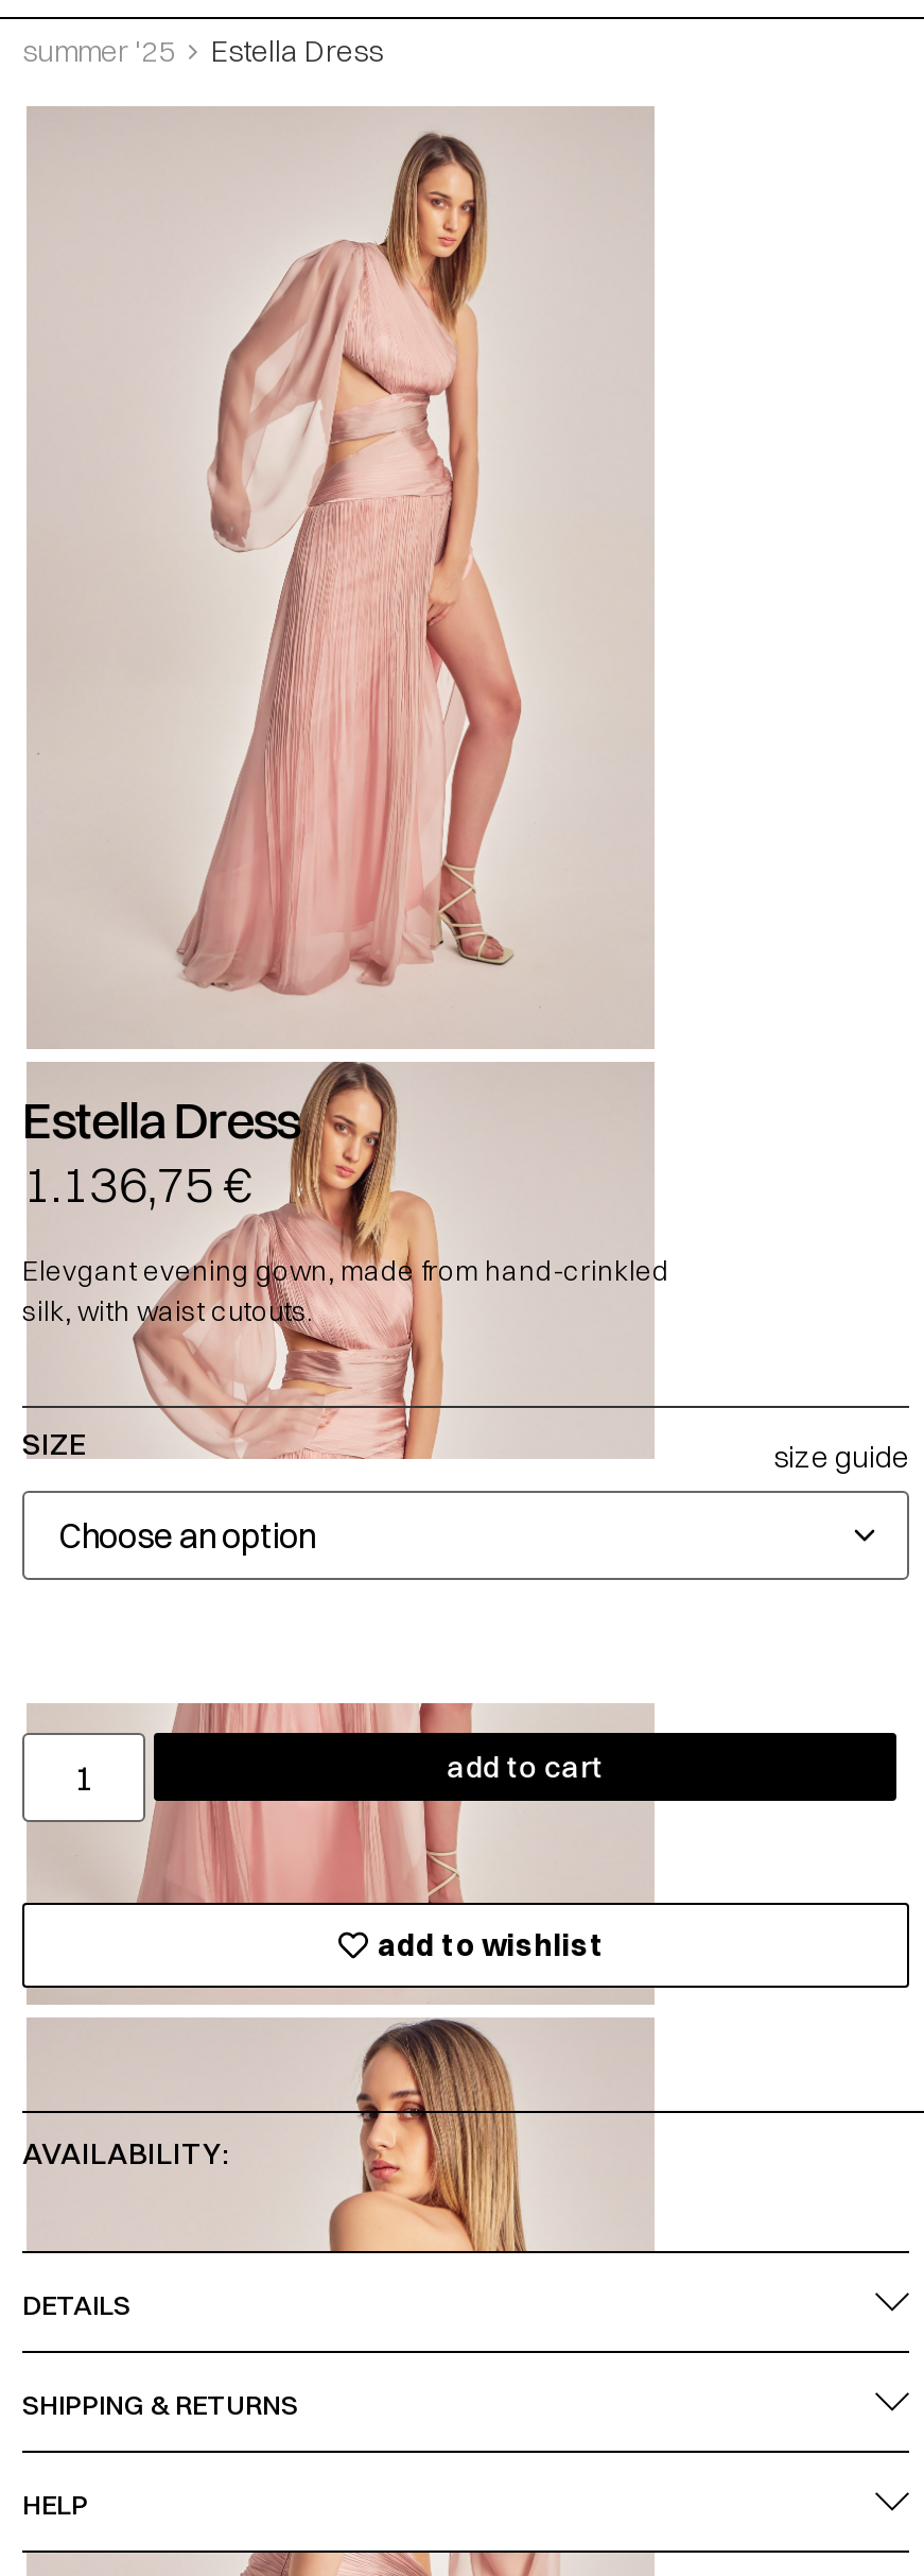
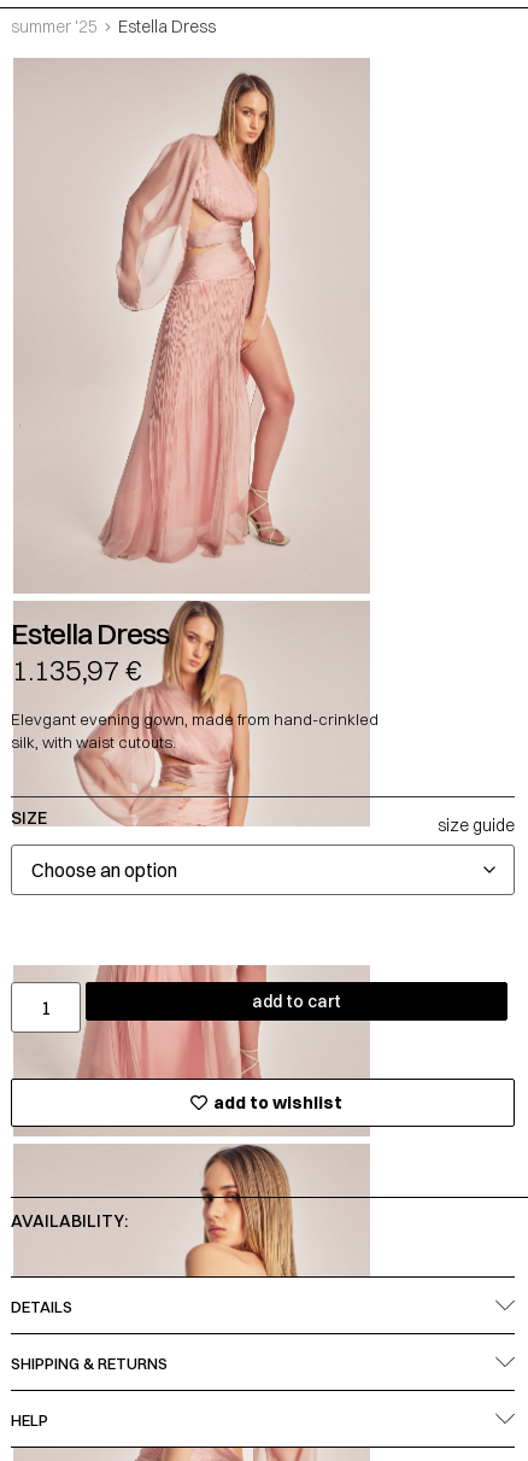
- 1.136,75 €
+ 1.135,97 €
